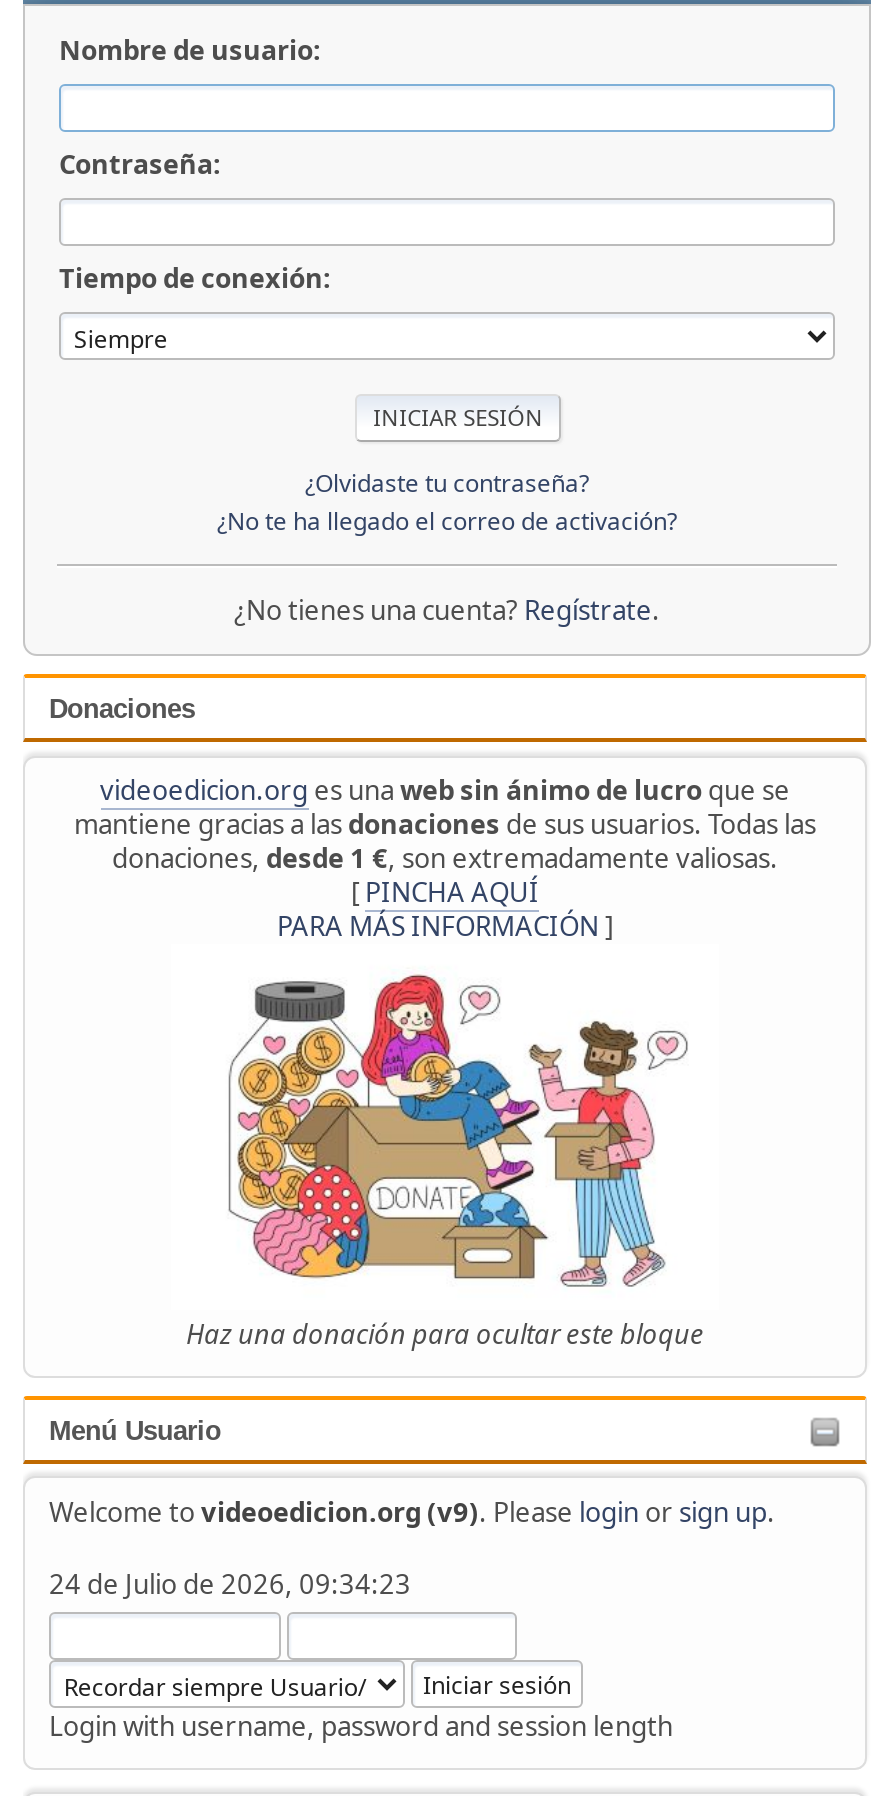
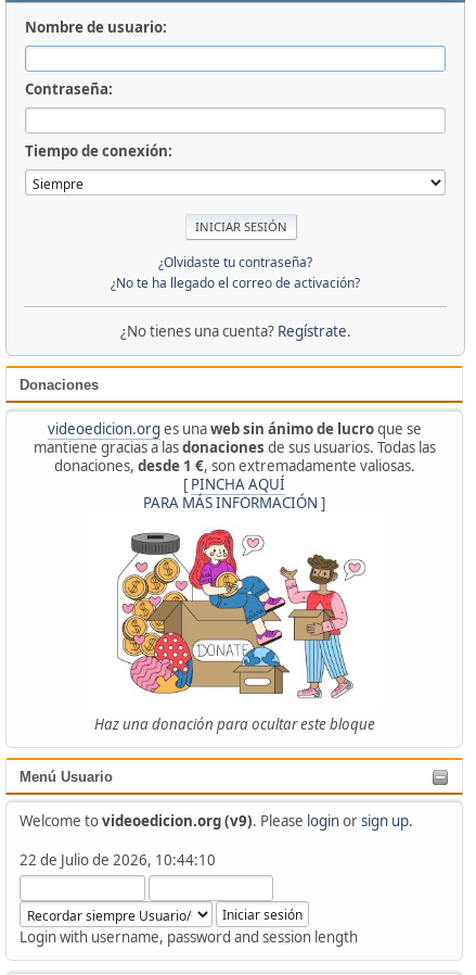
- 24 de Julio de 2026, 09:34:23
+ 22 de Julio de 2026, 10:44:10
